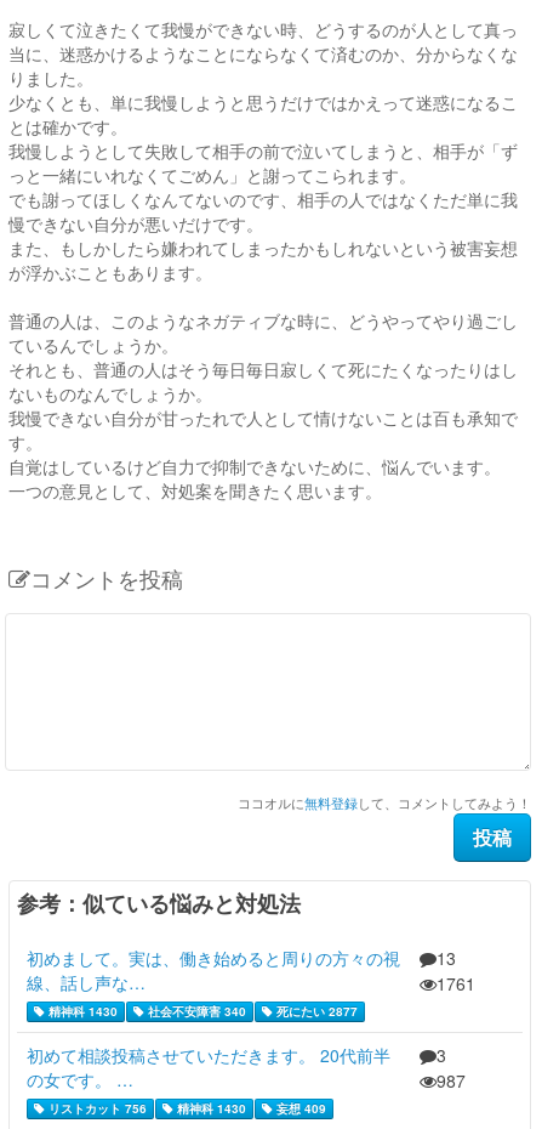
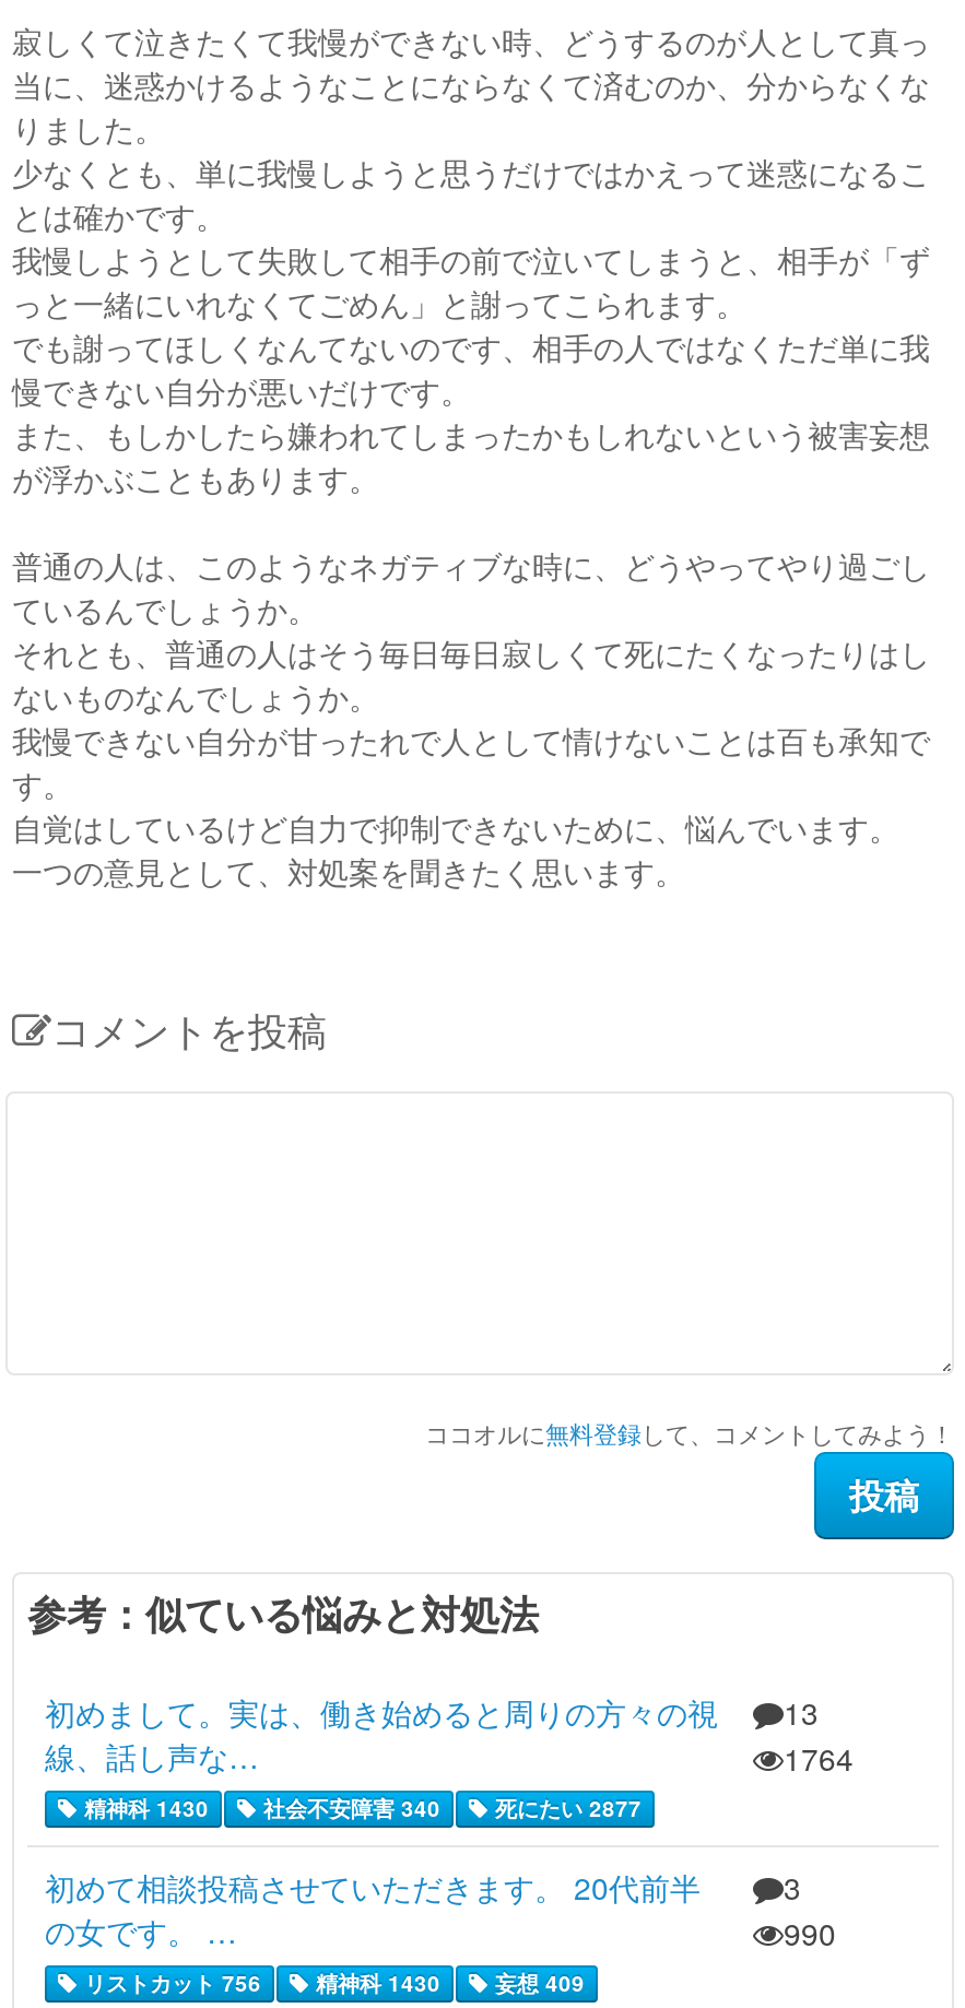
- 1761
+ 1764

- 987
+ 990
